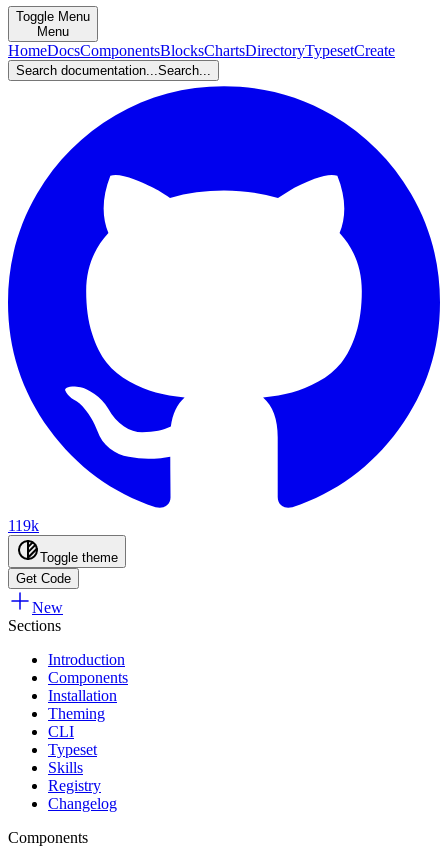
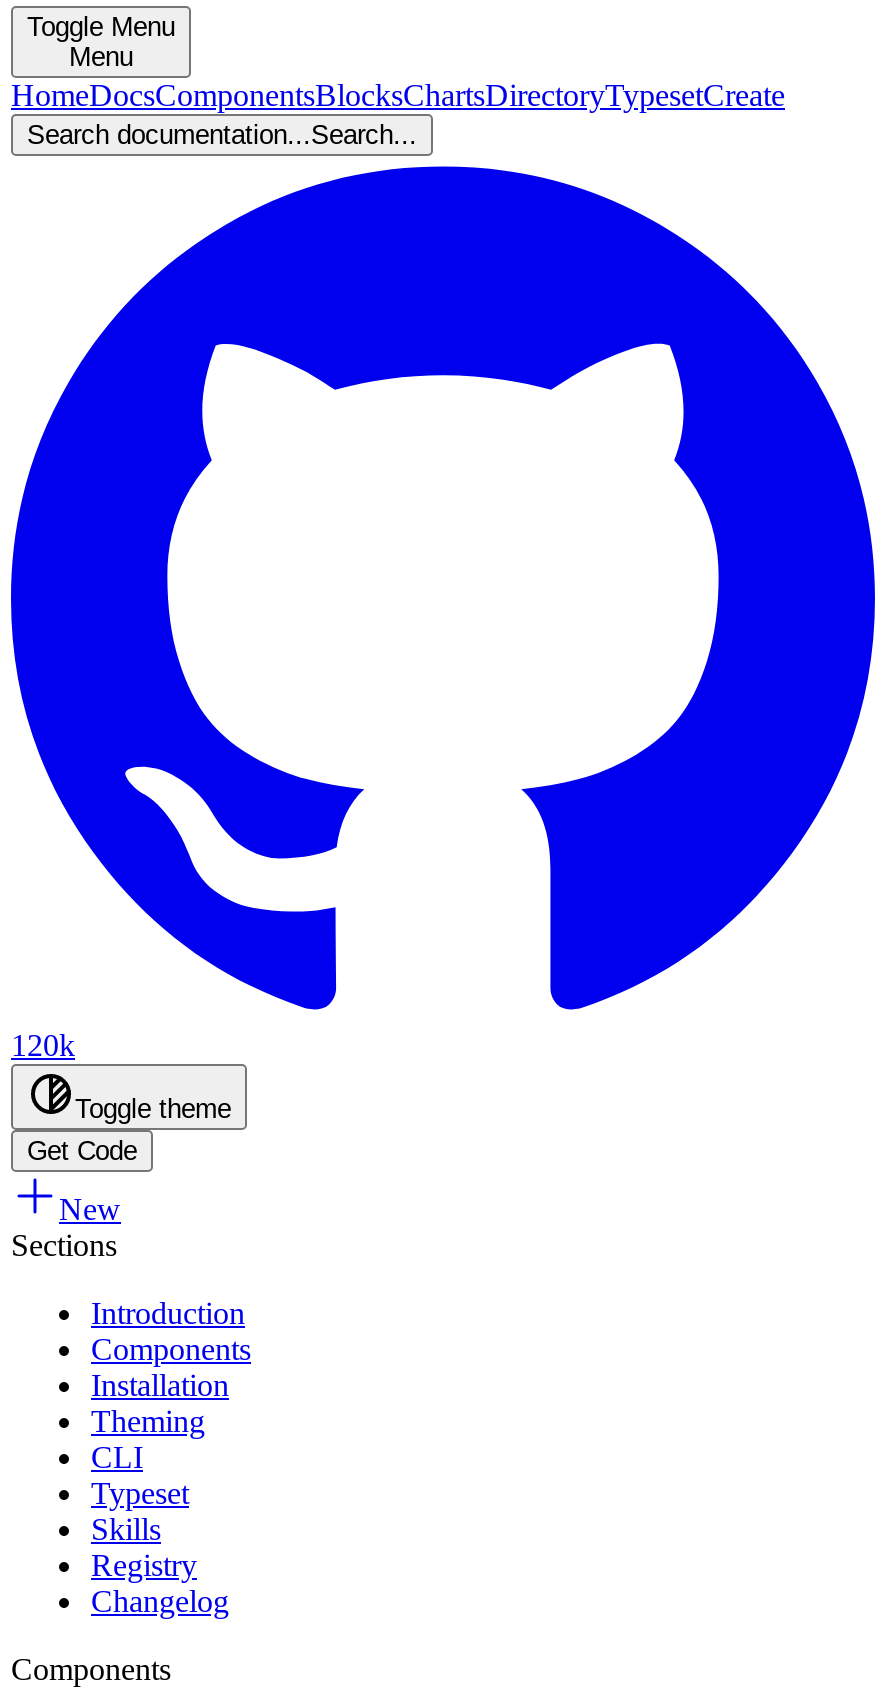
- 119k
+ 120k
